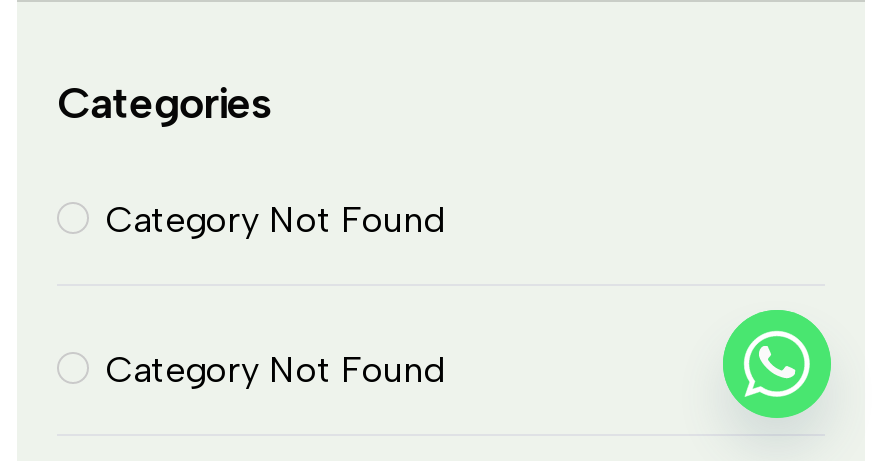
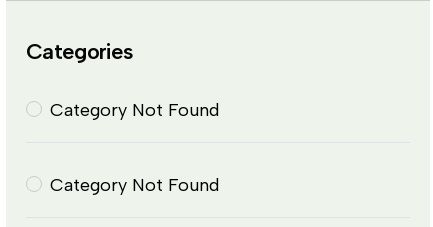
- [image]
